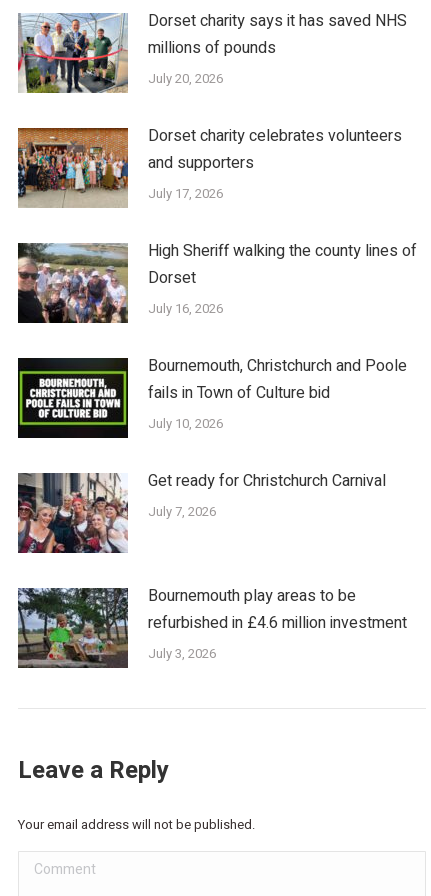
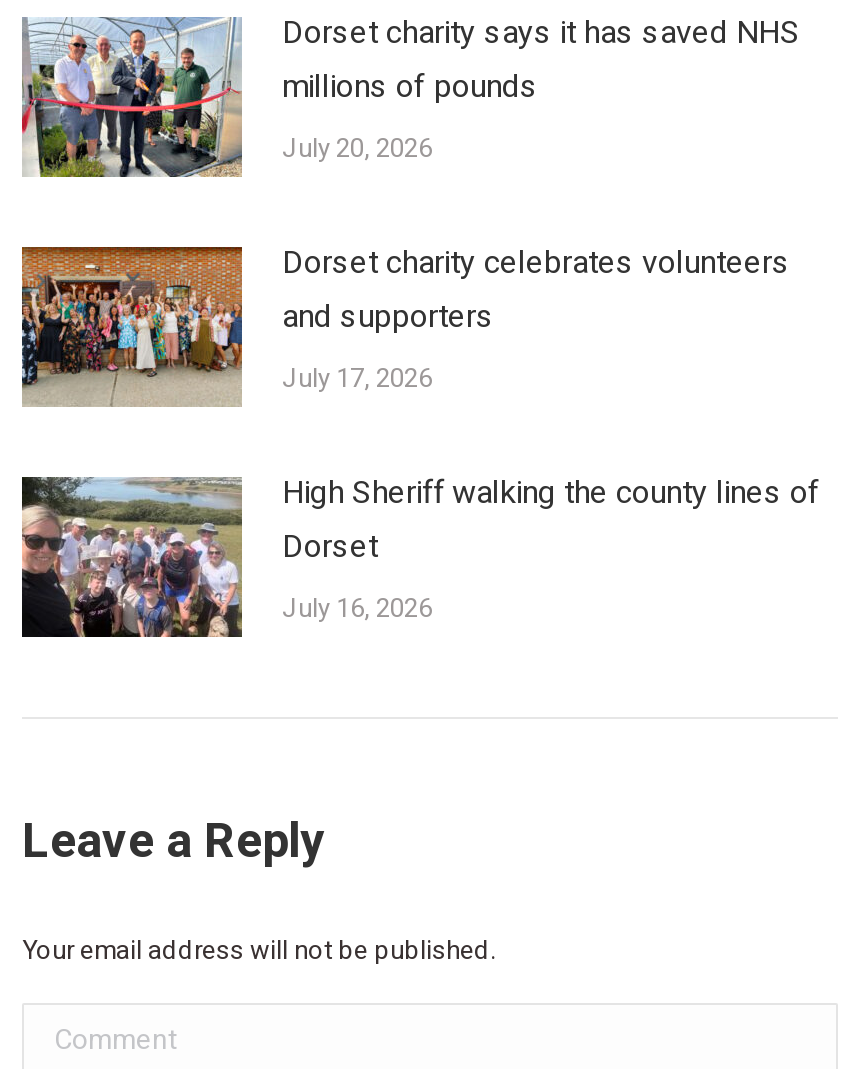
- [image]
- Bournemouth, Christchurch and Poole
- fails in Town of Culture bid
- July 10, 2026
- Get ready for Christchurch Carnival
- July 7, 2026

- [image]

- [image]
- Bournemouth play areas to be
- refurbished in £4.6 million investment
- July 3, 2026
